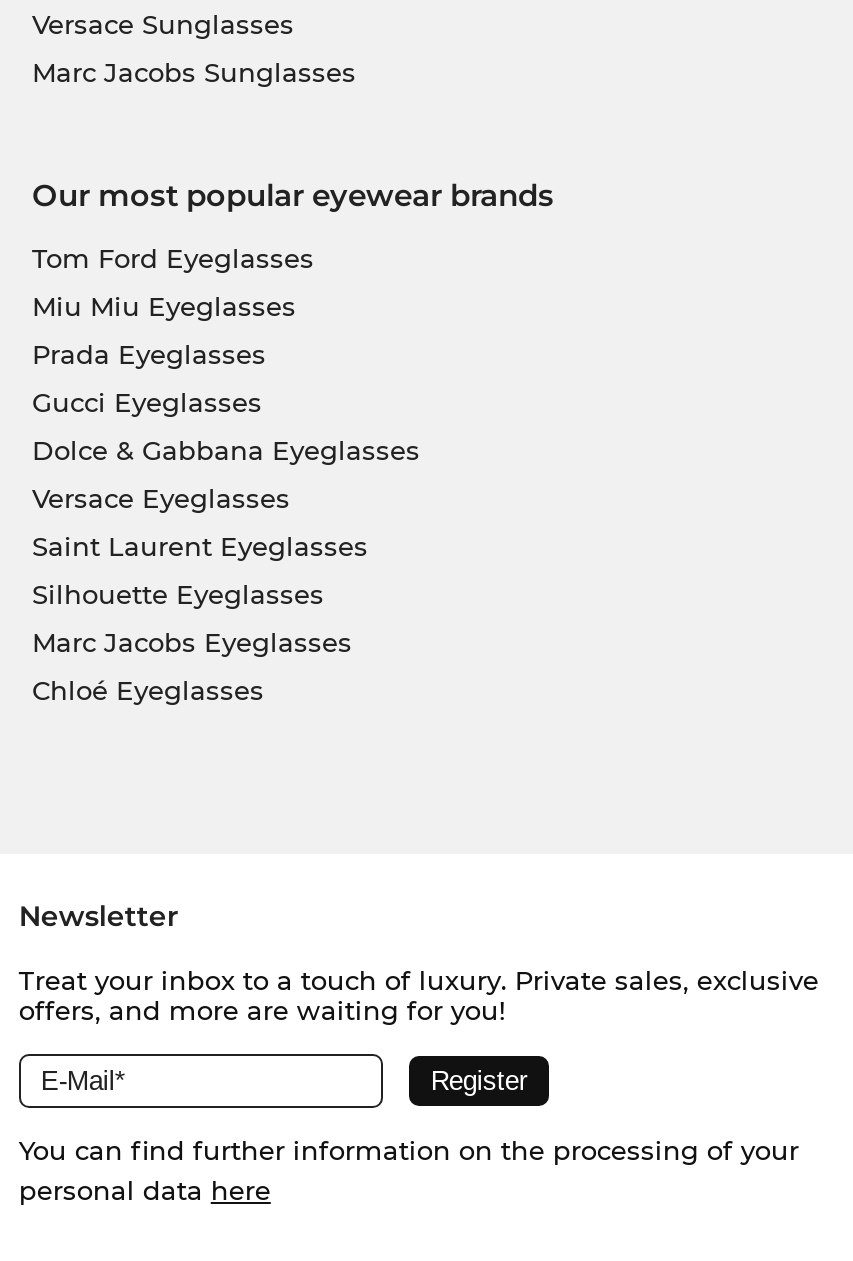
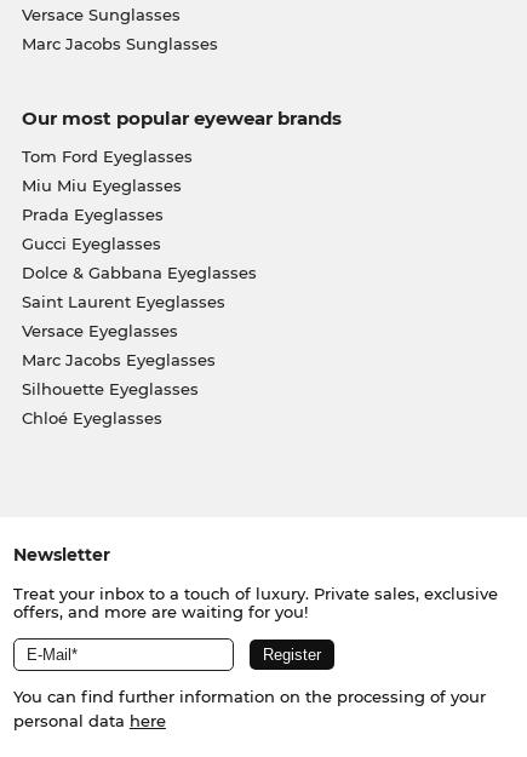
moved down: Versace Eyeglasses

moved up: Saint Laurent Eyeglasses

moved down: Silhouette Eyeglasses

moved up: Marc Jacobs Eyeglasses
